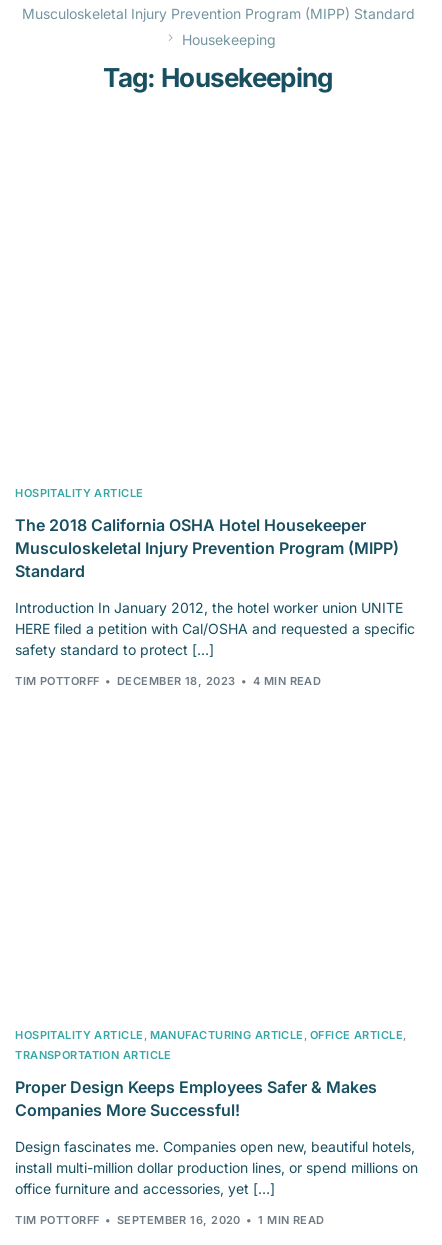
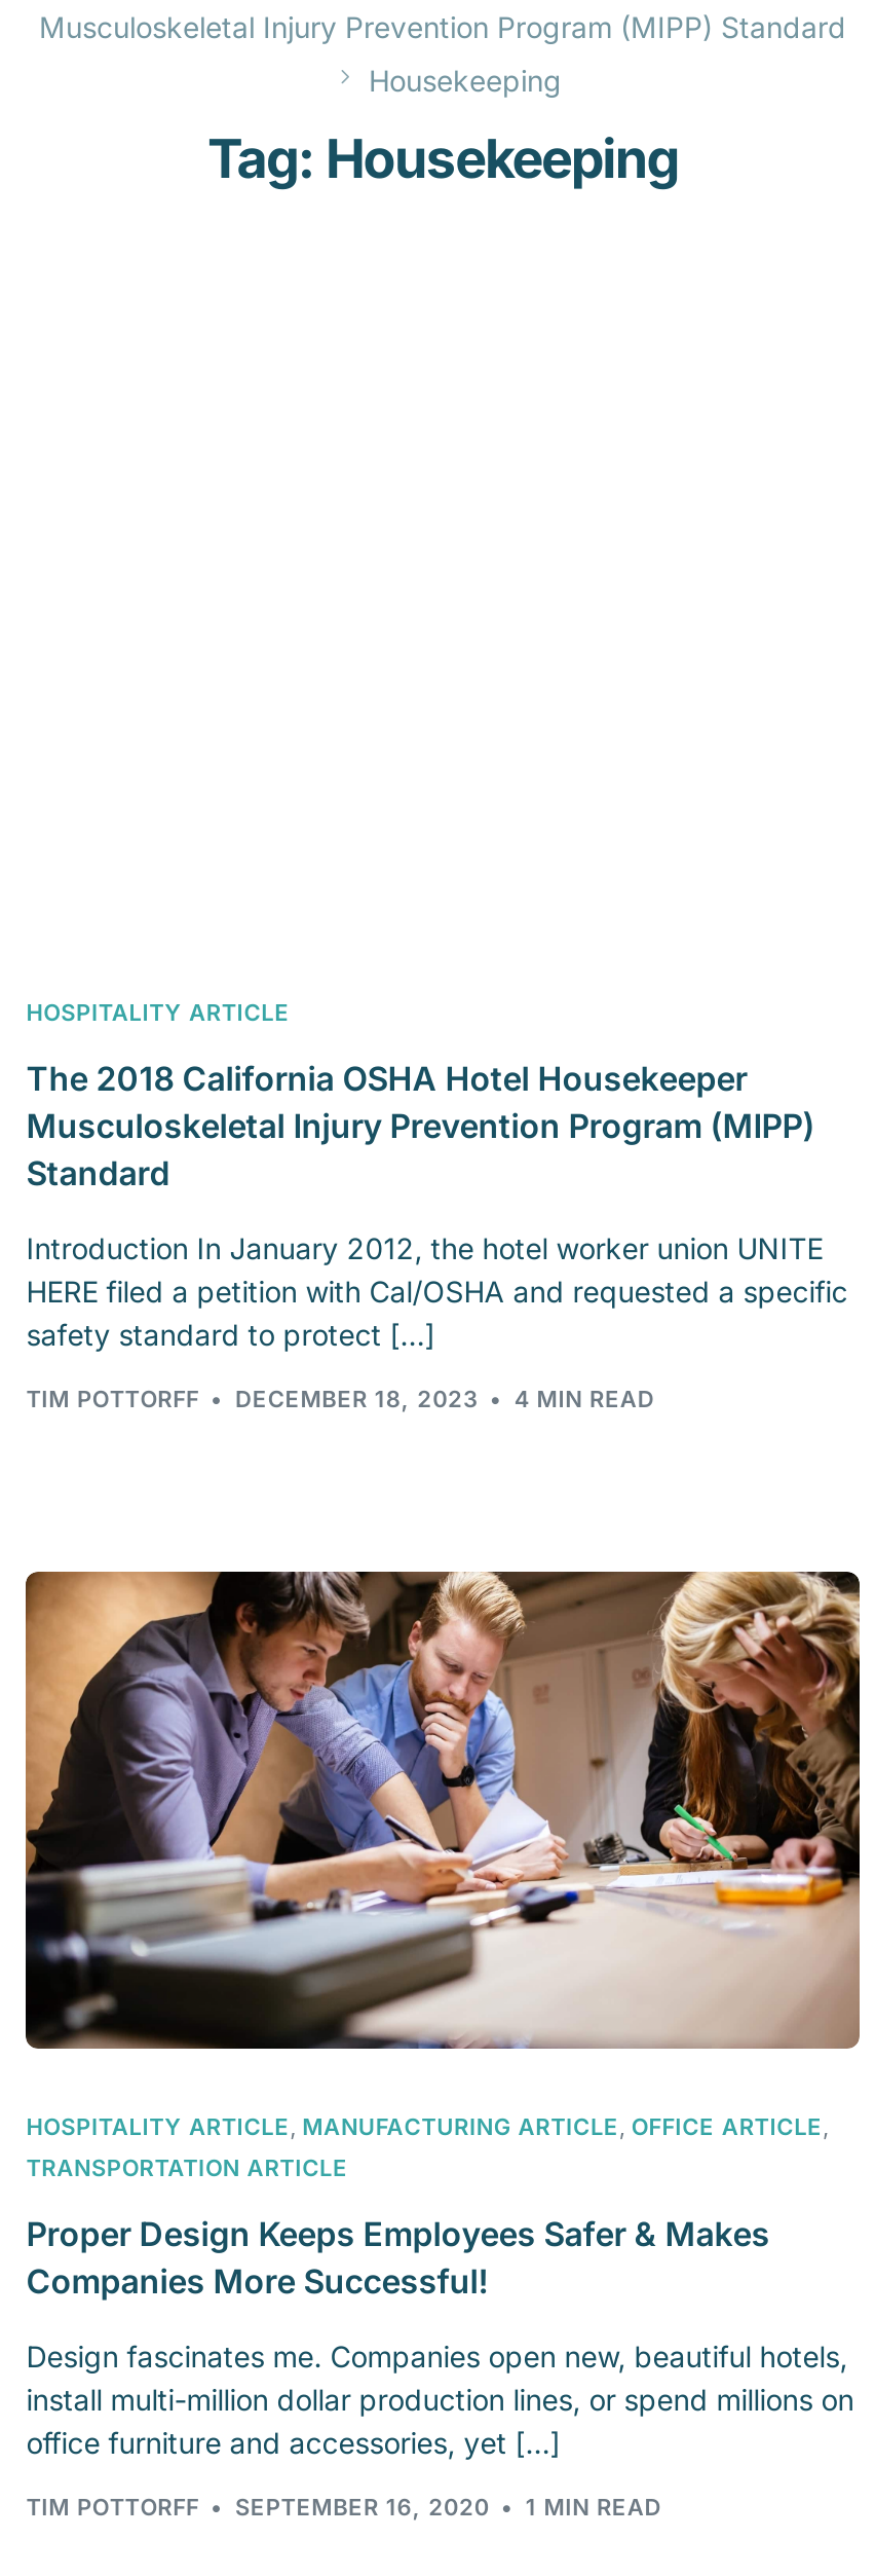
+ [image]
